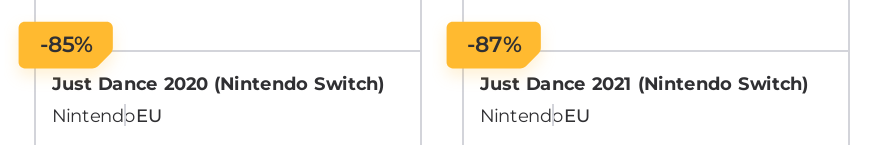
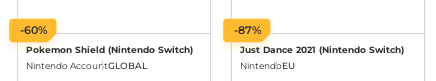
- -85%
+ -60%

- Just Dance 2020 (Nintendo Switch)
+ Pokemon Shield (Nintendo Switch)

- NintendoEU
+ Nintendo AccountGLOBAL
